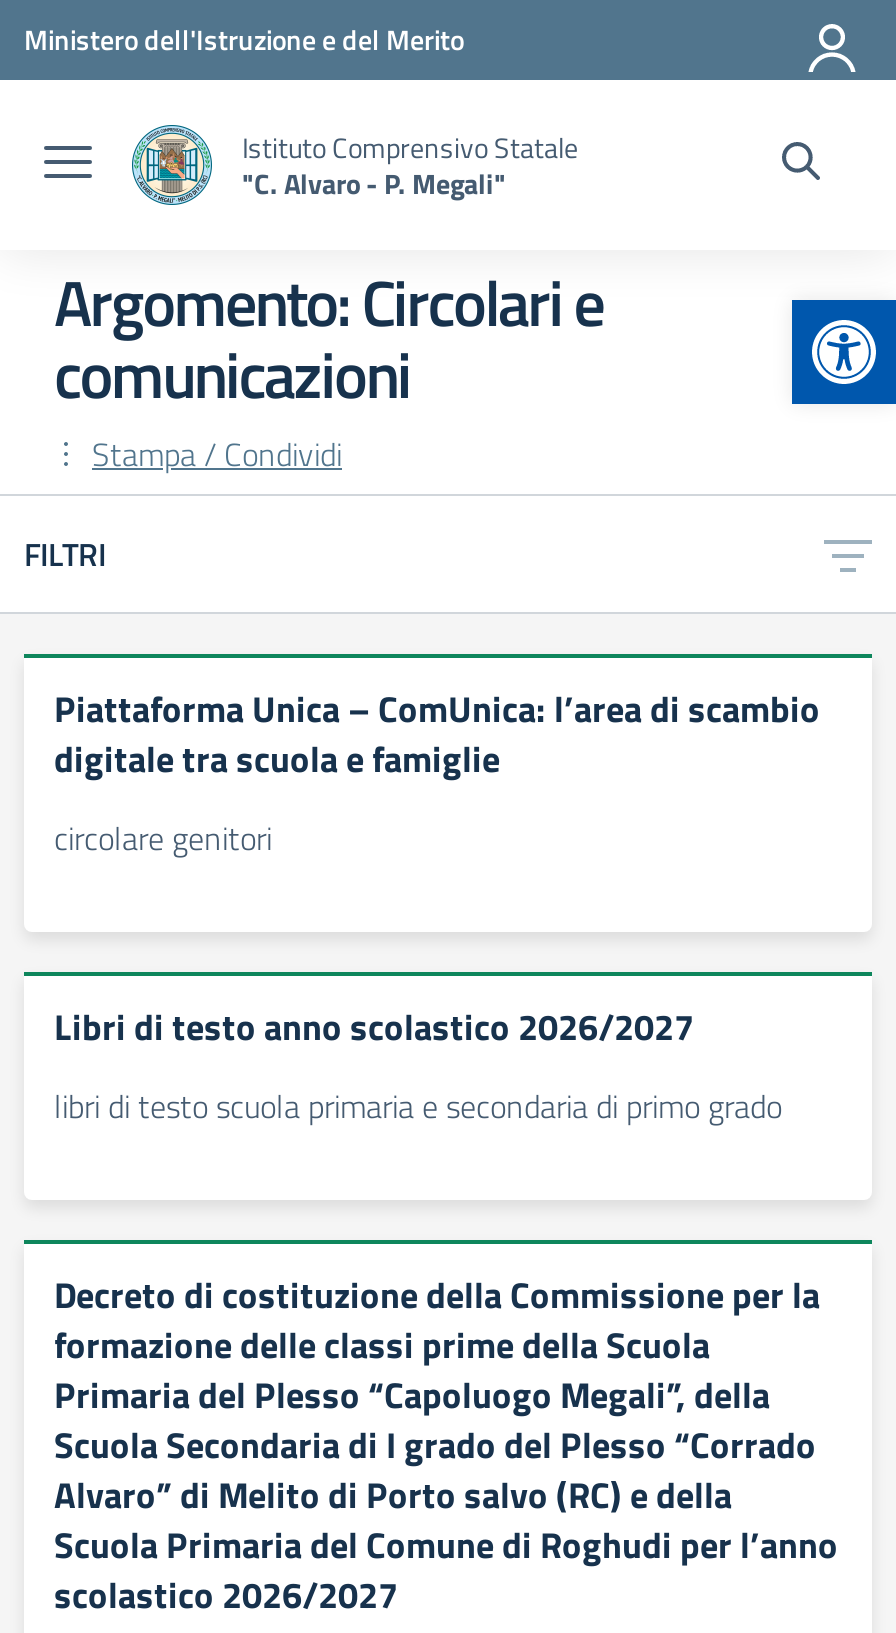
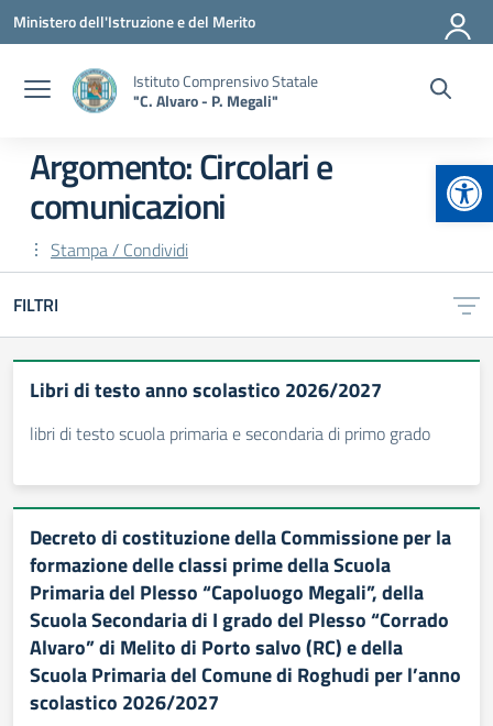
- Piattaforma Unica – ComUnica: l’area di scambio
- digitale tra scuola e famiglie
- circolare genitori
